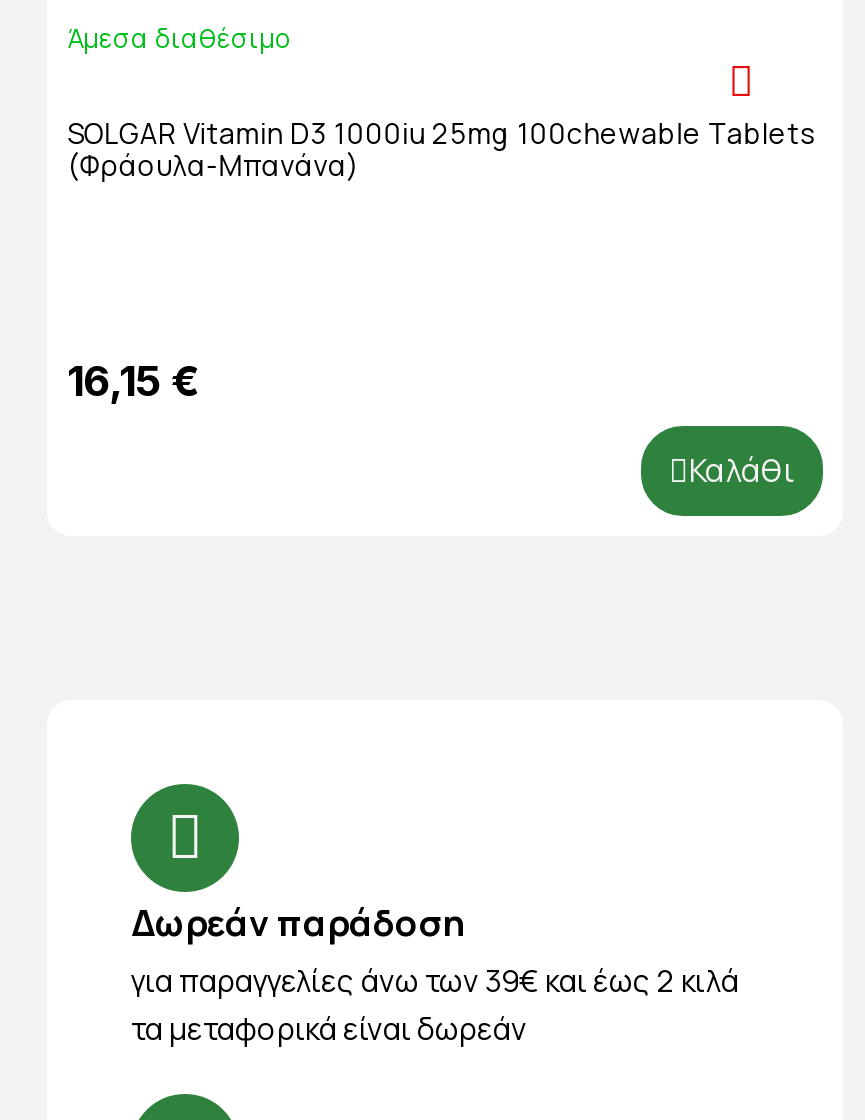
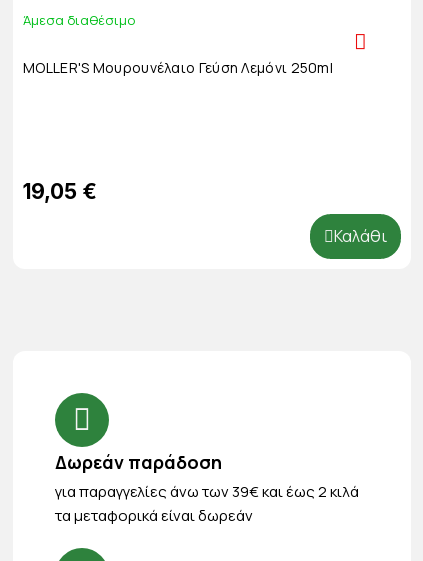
- SOLGAR Vitamin D3 1000iu 25mg 100chewable Tablets
- (φράουλα-Μπανάνα)
+ MOLLER'S Μουρουνέλαιο Γεύση Λεμόνι 250ml

- 16,15 €
+ 19,05 €
